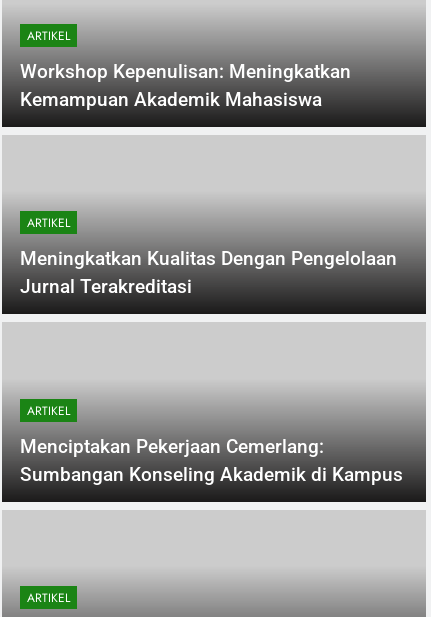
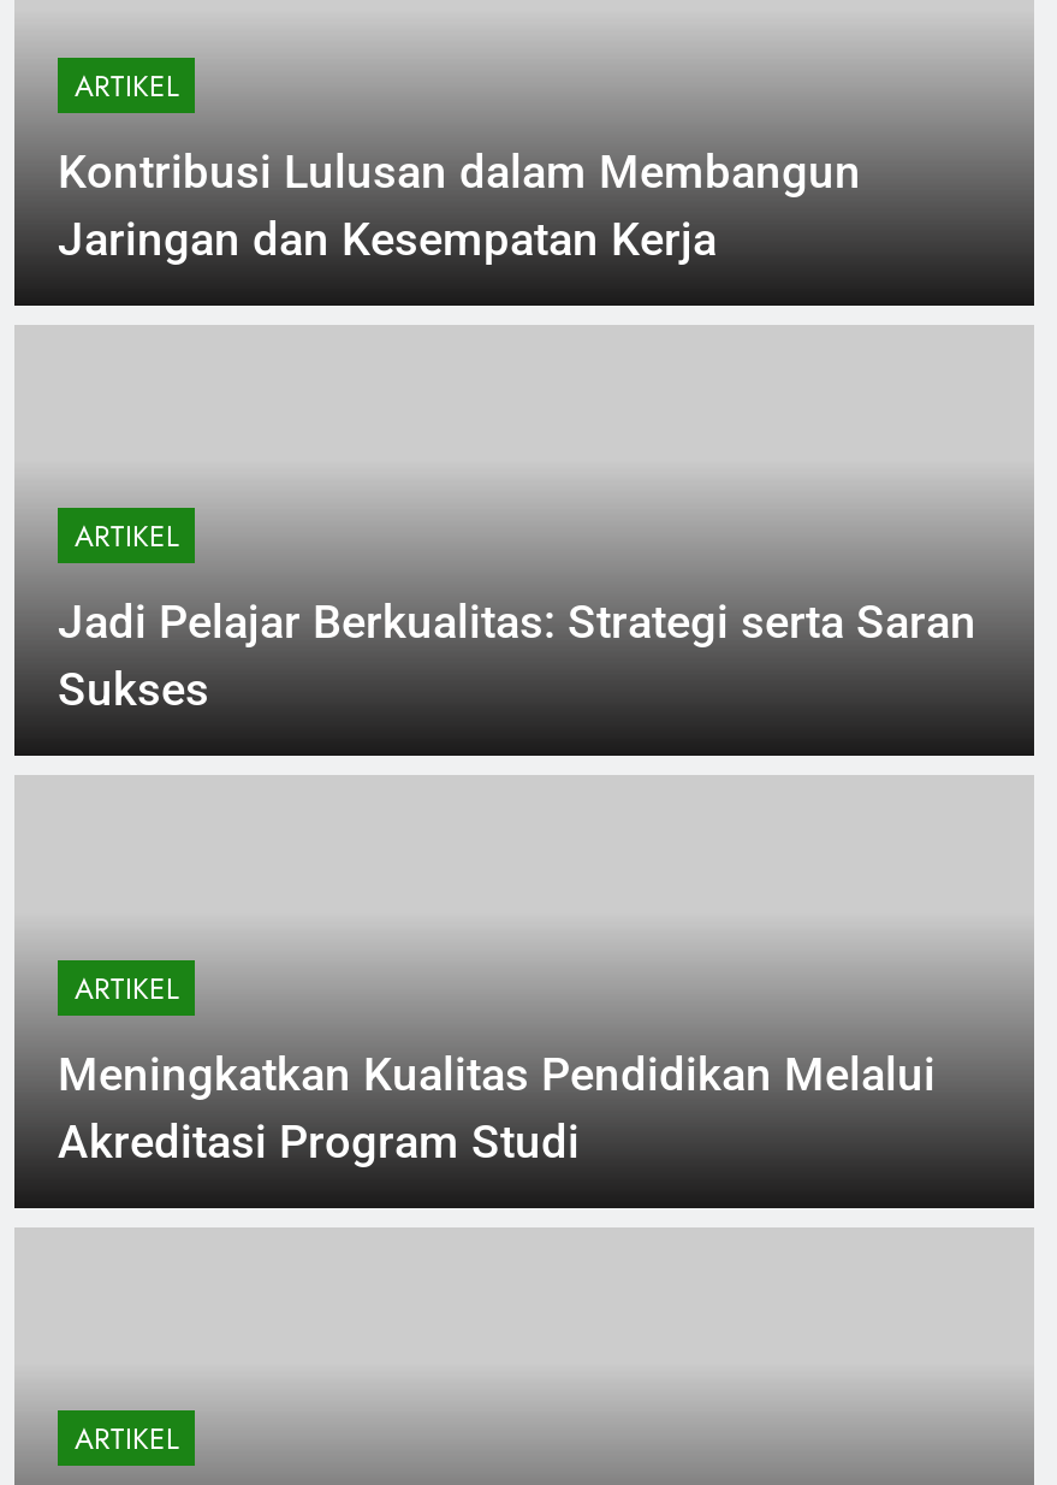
- Workshop Kepenulisan: Meningkatkan
- Kemampuan Akademik Mahasiswa
+ Kontribusi Lulusan dalam Membangun
+ Jaringan dan Kesempatan Kerja

- Meningkatkan Kualitas Dengan Pengelolaan
- Jurnal Terakreditasi
+ Jadi Pelajar Berkualitas: Strategi serta Saran
+ Sukses

- Menciptakan Pekerjaan Cemerlang:
- Sumbangan Konseling Akademik di Kampus
+ Meningkatkan Kualitas Pendidikan Melalui
+ Akreditasi Program Studi
